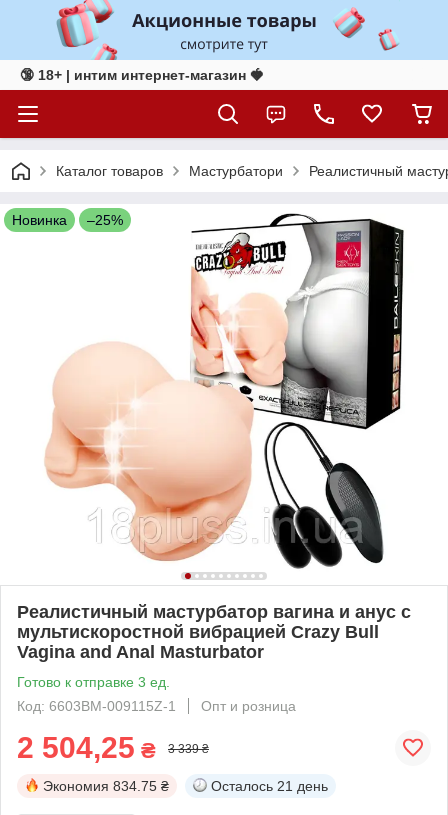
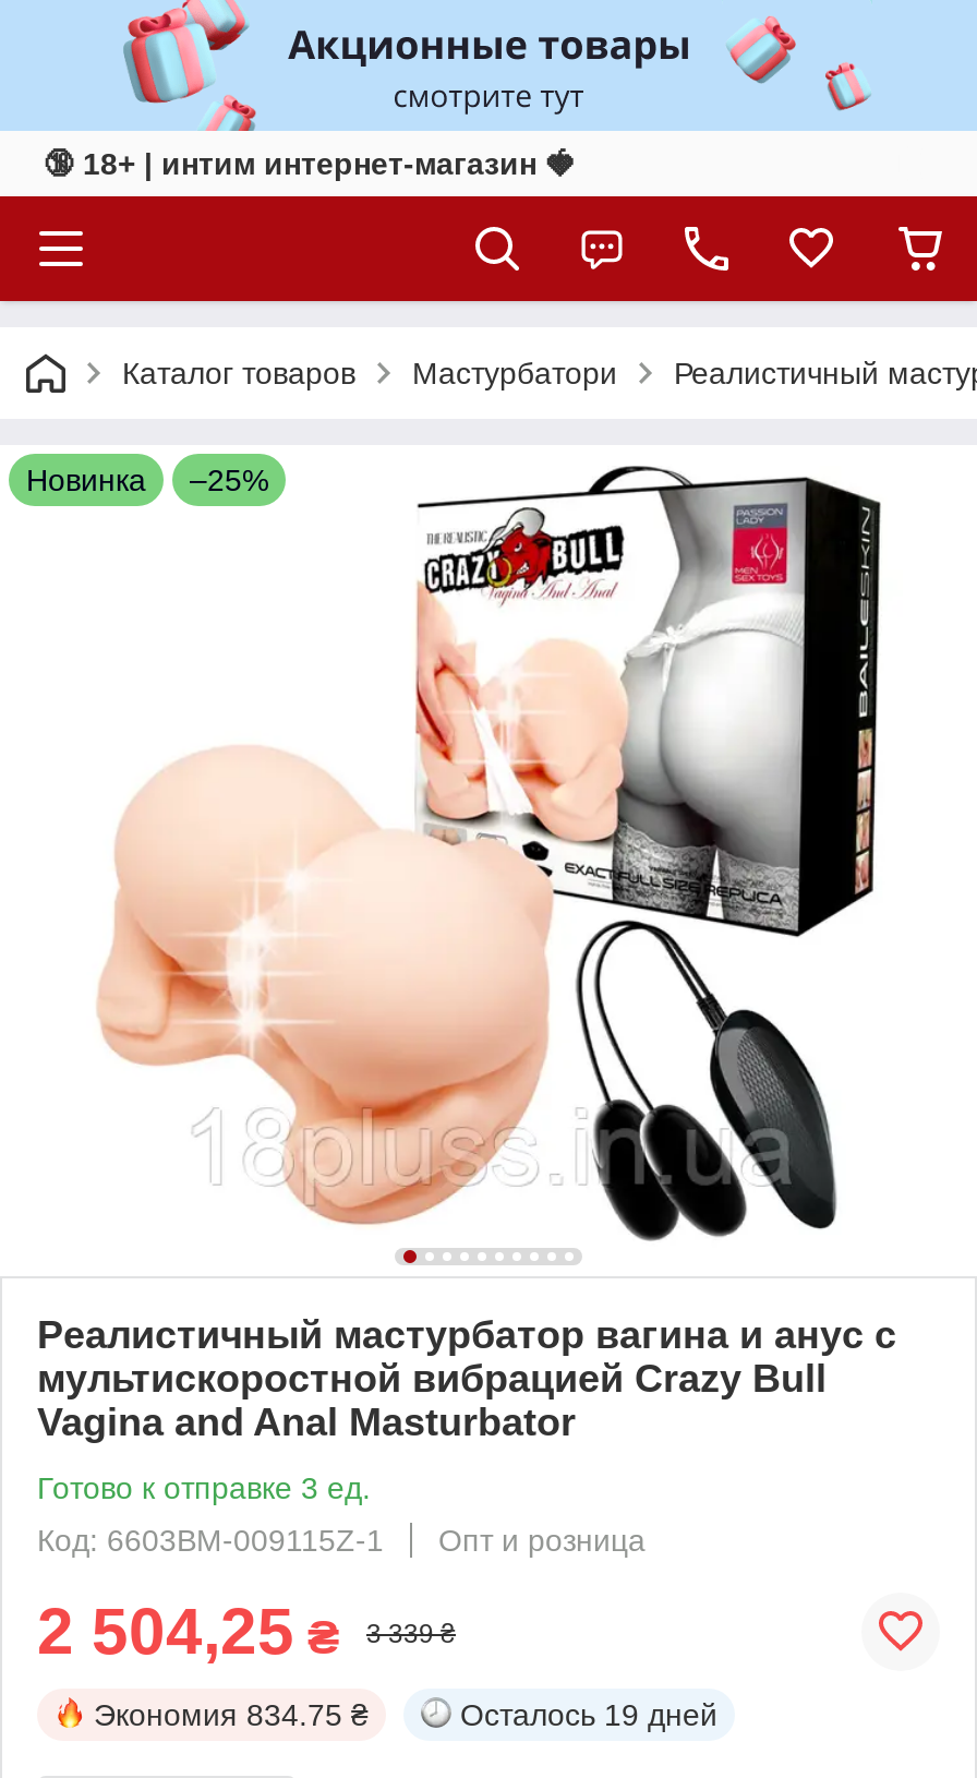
- Осталось 21 день
+ Осталось 19 дней
